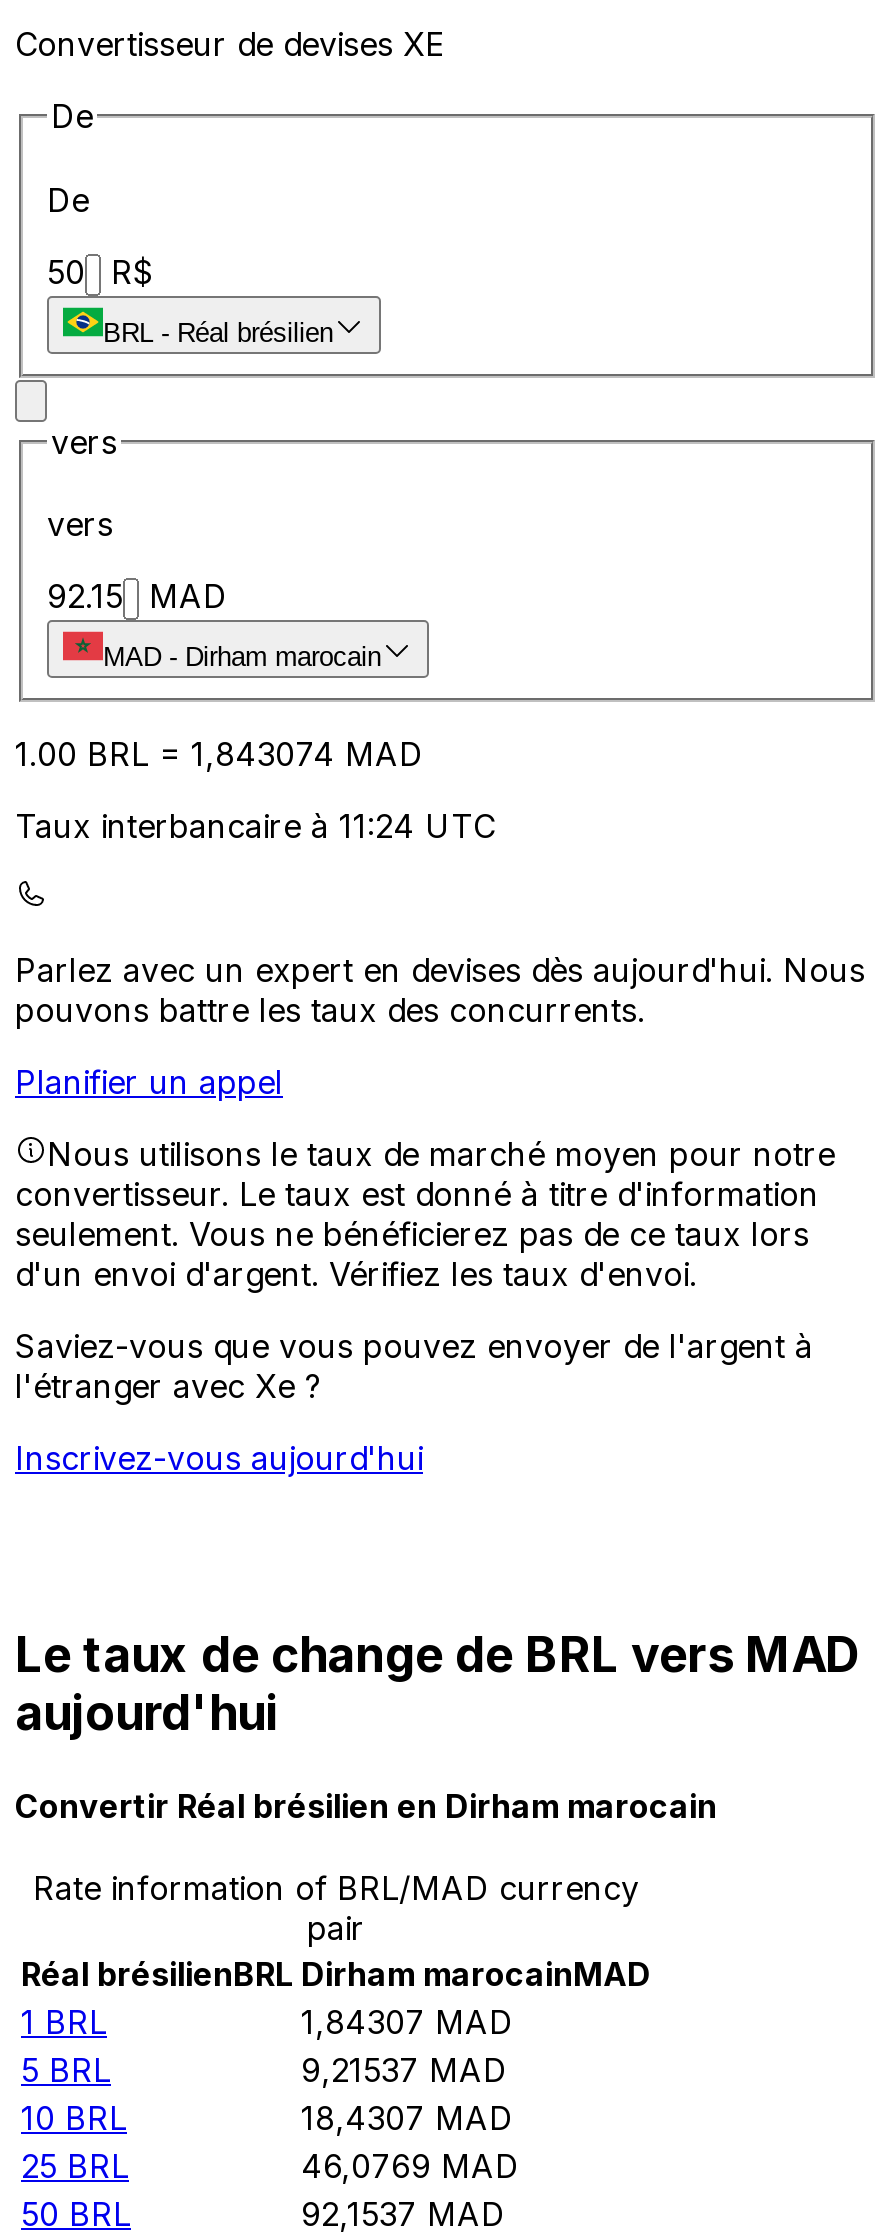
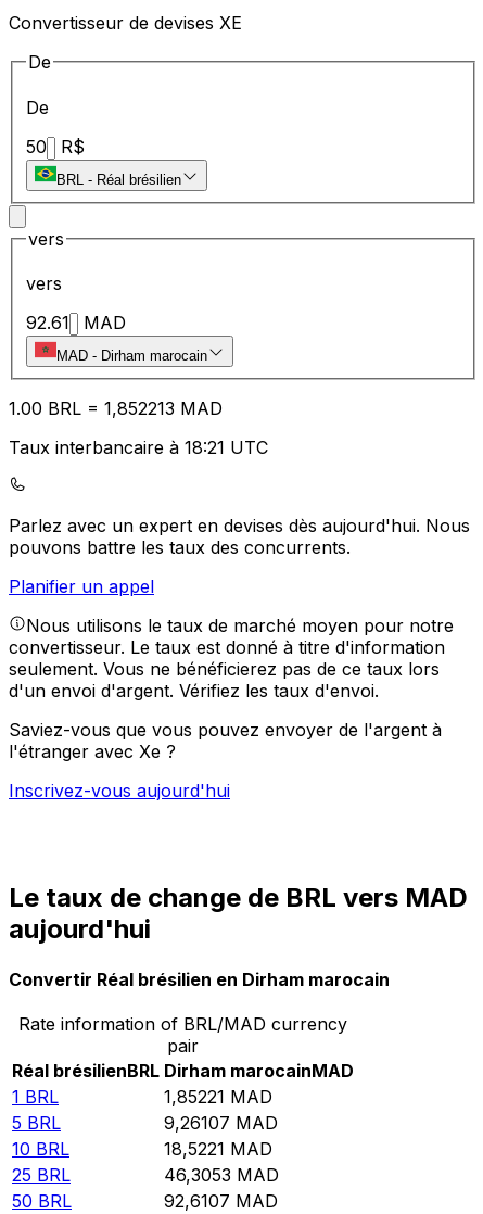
- 92.15 MAD
+ 92.61 MAD

- 1.00 BRL = 1, 843074 MAD
+ 1.00 BRL = 1, 852213 MAD

- Taux interbancaire à 11:24 UTC
+ Taux interbancaire à 18:21 UTC

- 1,84307 MAD
+ 1,85221 MAD

- 9,21537 MAD
+ 9,26107 MAD

- 18,4307 MAD
+ 18,5221 MAD

- 46,0769 MAD
+ 46,3053 MAD

- 92,1537 MAD
+ 92,6107 MAD
